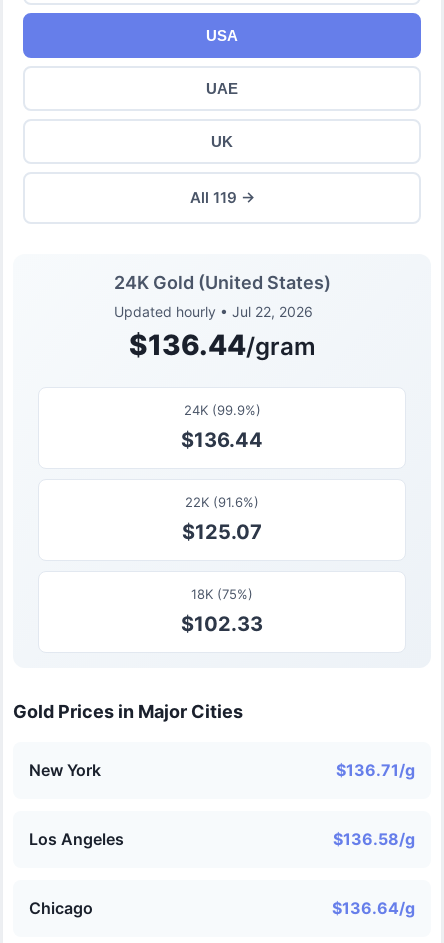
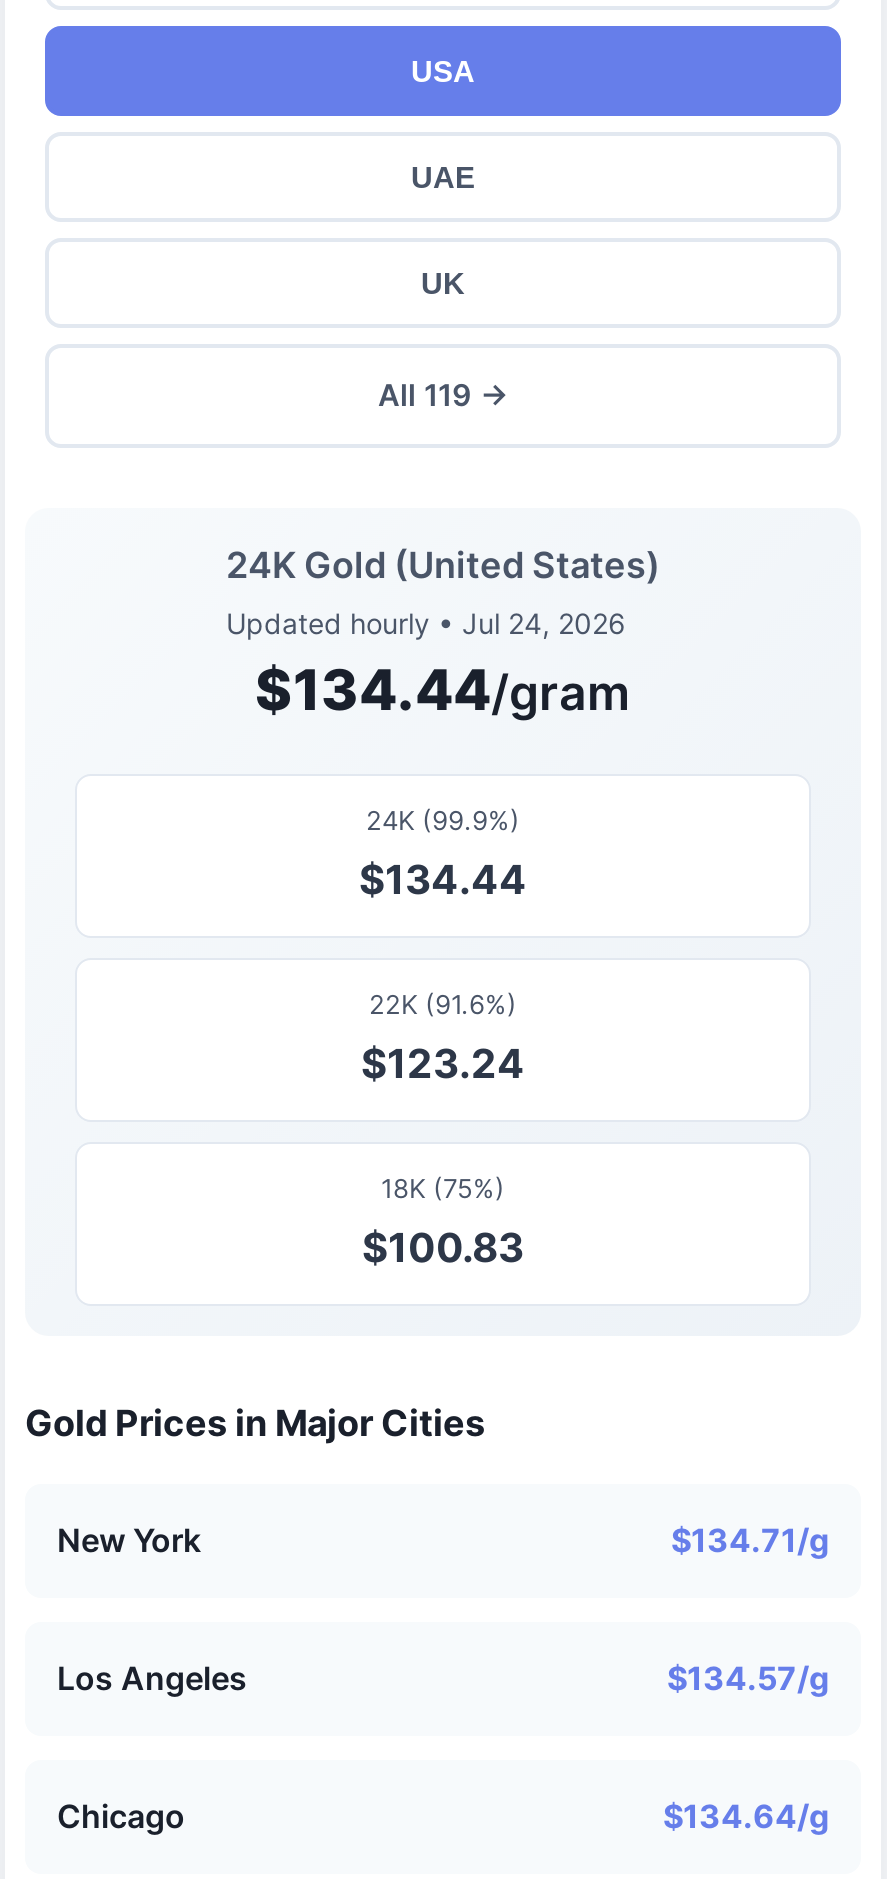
- Updated hourly • Jul 22, 2026
+ Updated hourly • Jul 24, 2026

- $136.44/gram
+ $134.44/gram

- $136.44
+ $134.44

- $125.07
+ $123.24

- $102.33
+ $100.83

- $136.71/g
+ $134.71/g

- $136.58/g
+ $134.57/g

- $136.64/g
+ $134.64/g
